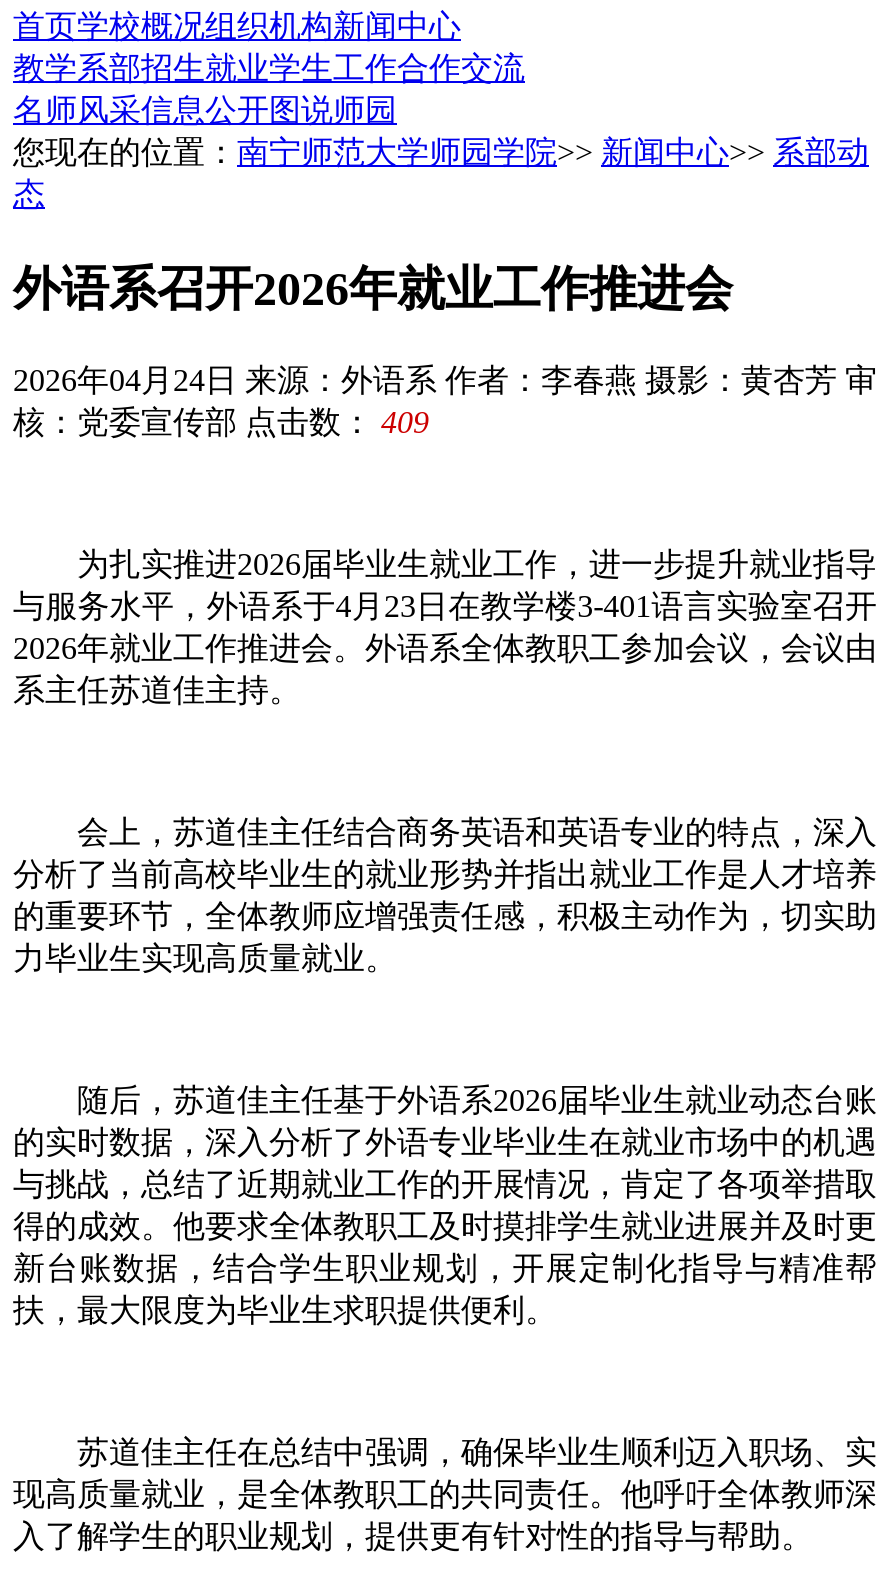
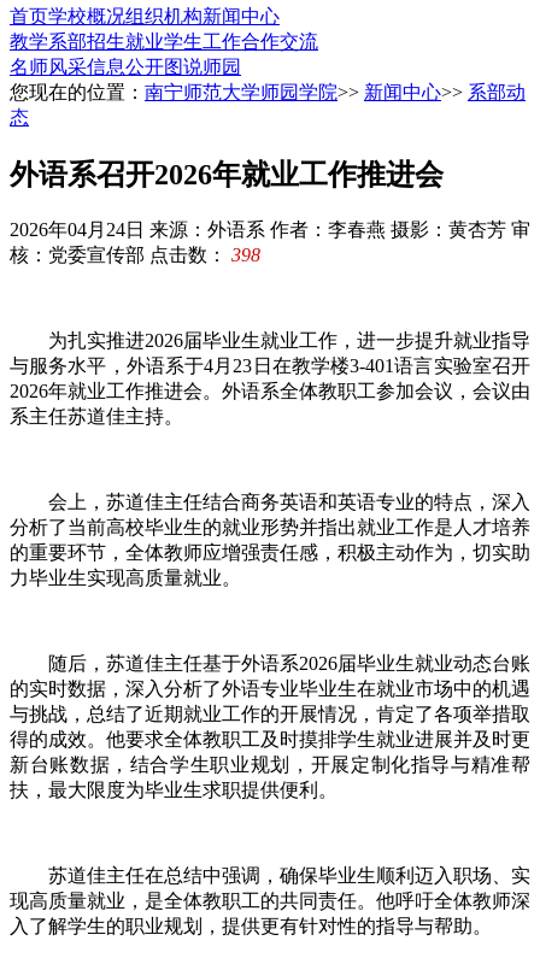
- 核：党委宣传部 点击数： 409
+ 核：党委宣传部 点击数： 398
